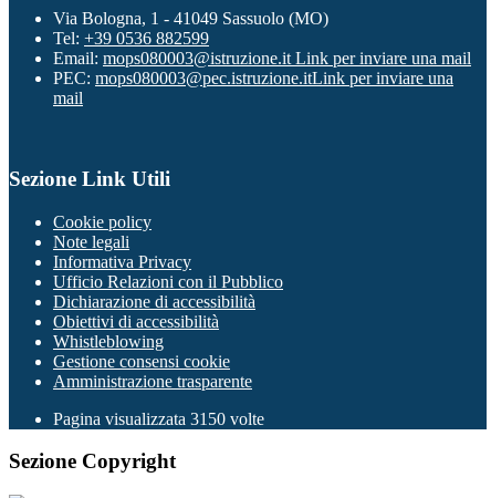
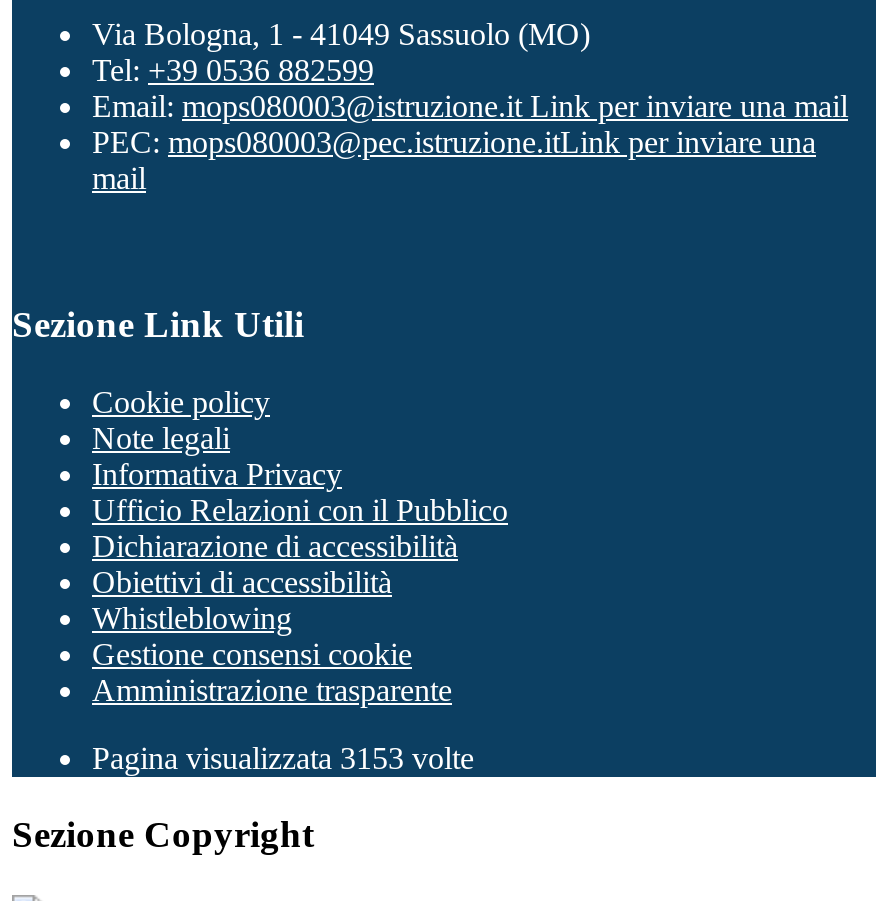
- Pagina visualizzata 3150 volte
+ Pagina visualizzata 3153 volte
